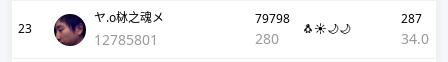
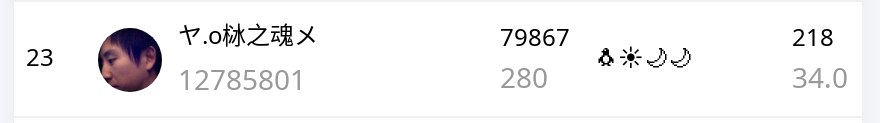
- 79798
+ 79867

- 287
+ 218
